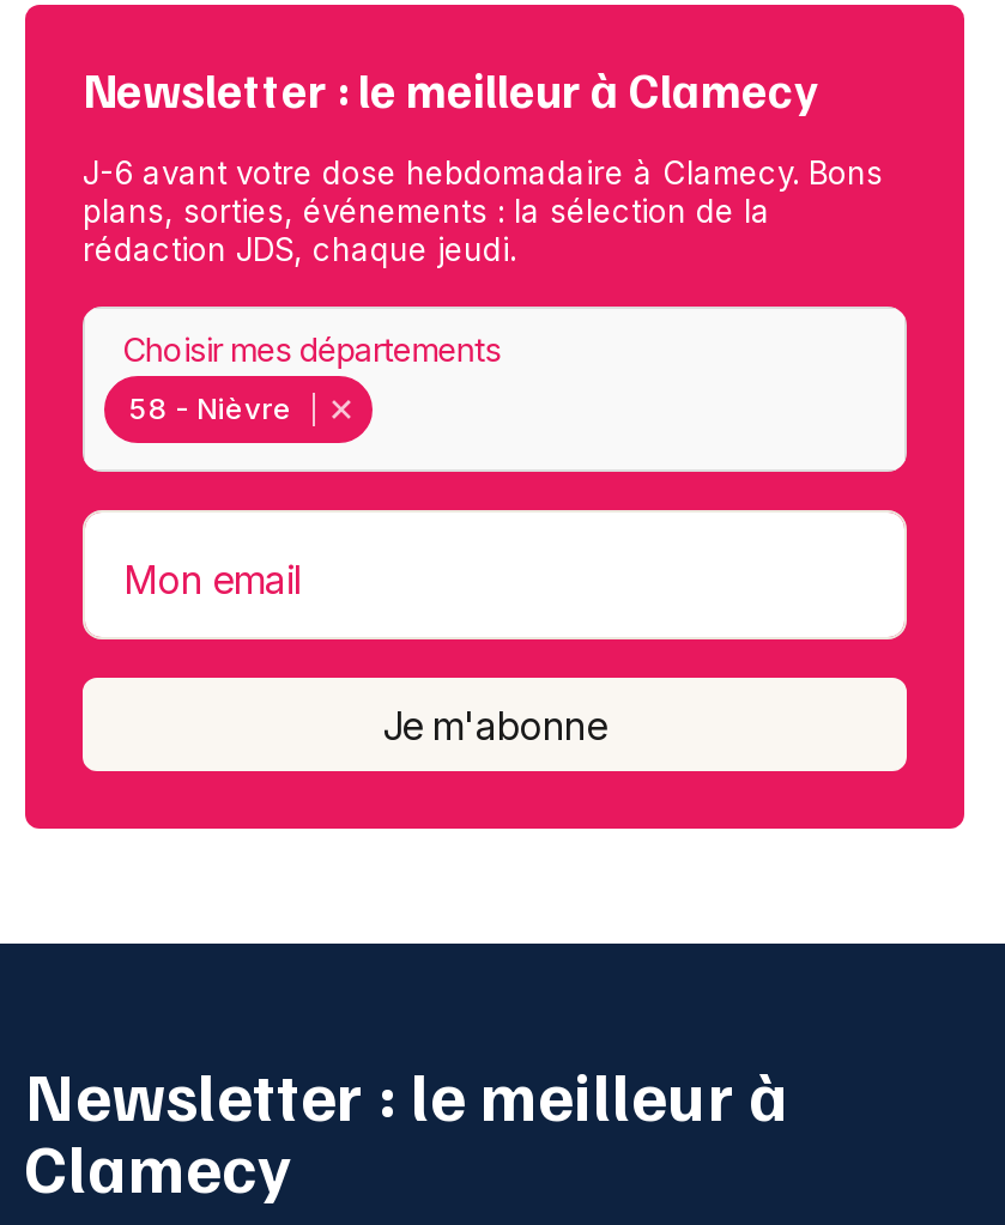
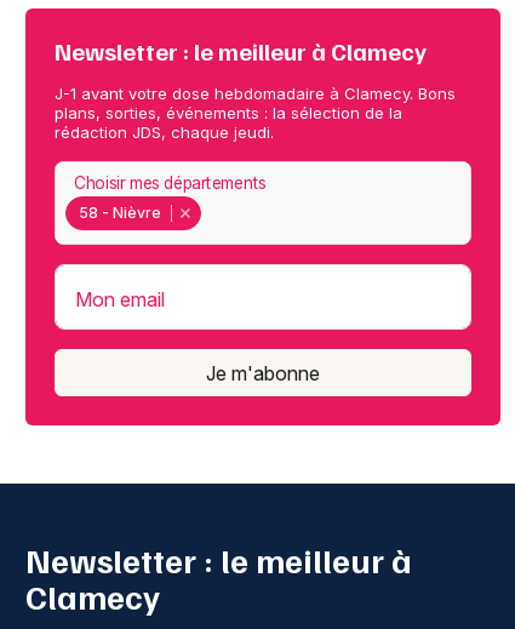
- J-6 avant votre dose hebdomadaire à Clamecy. Bons
+ J-1 avant votre dose hebdomadaire à Clamecy. Bons
